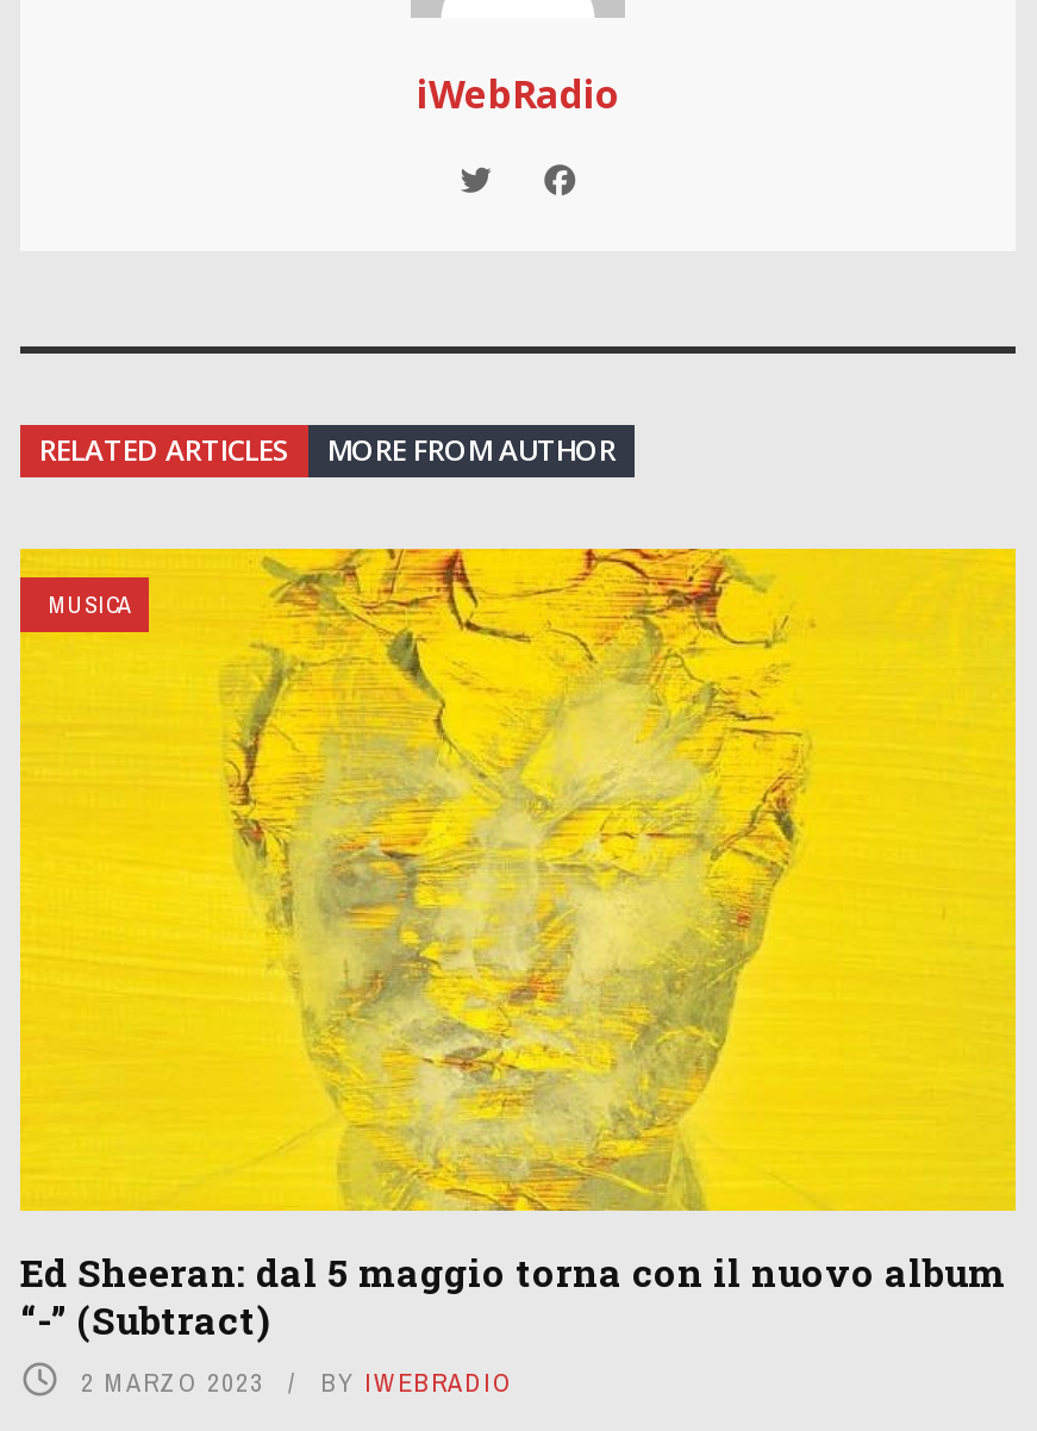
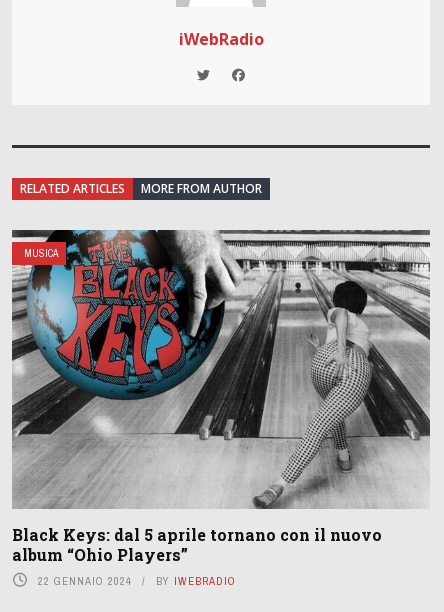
- [image]
- Ed Sheeran: dal 5 maggio torna con il nuovo album
- “-” (Subtract)
- 2 MARZO 2023
+ [image]
+ Black Keys: dal 5 aprile tornano con il nuovo
+ album “Ohio Players”
+ 22 GENNAIO 2024
